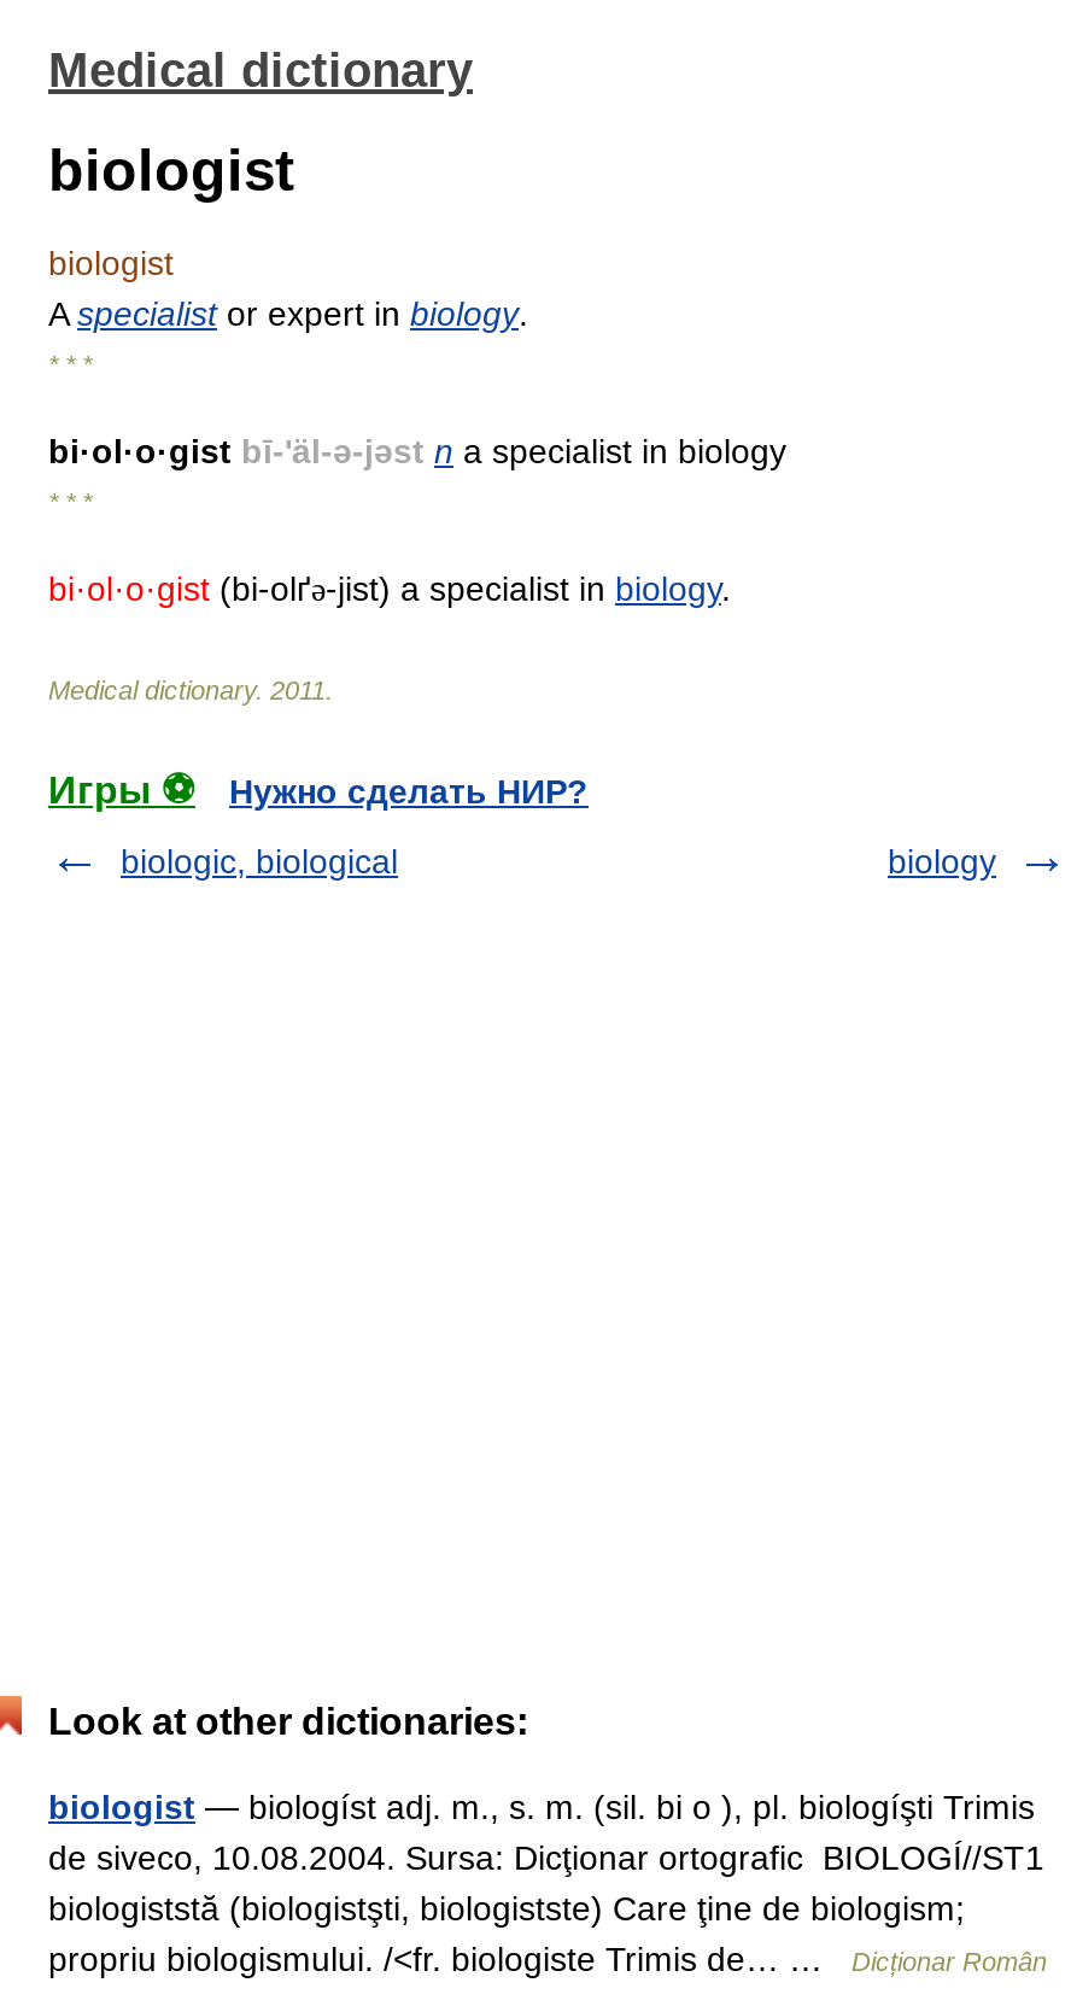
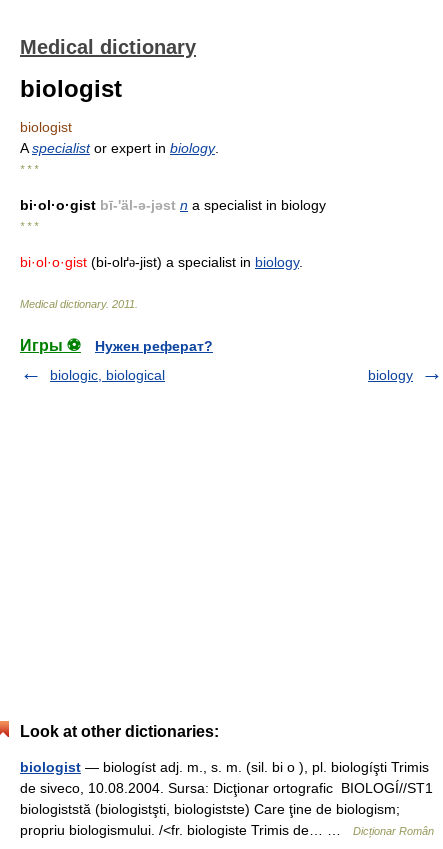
- Нужно сделать НИР?
+ Нужен реферат?
